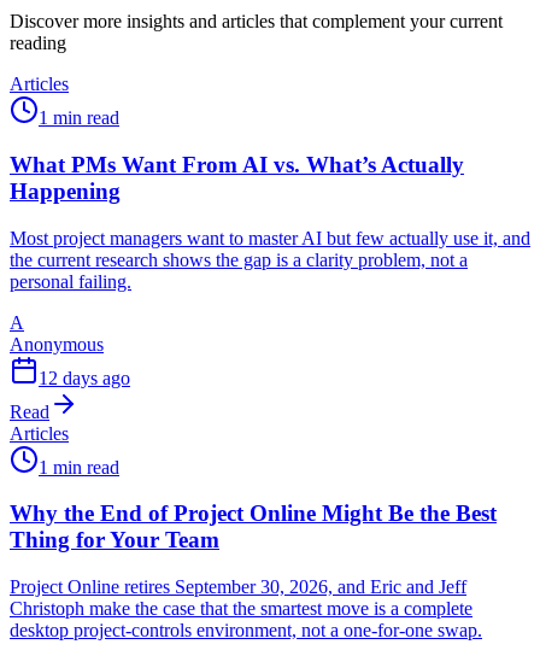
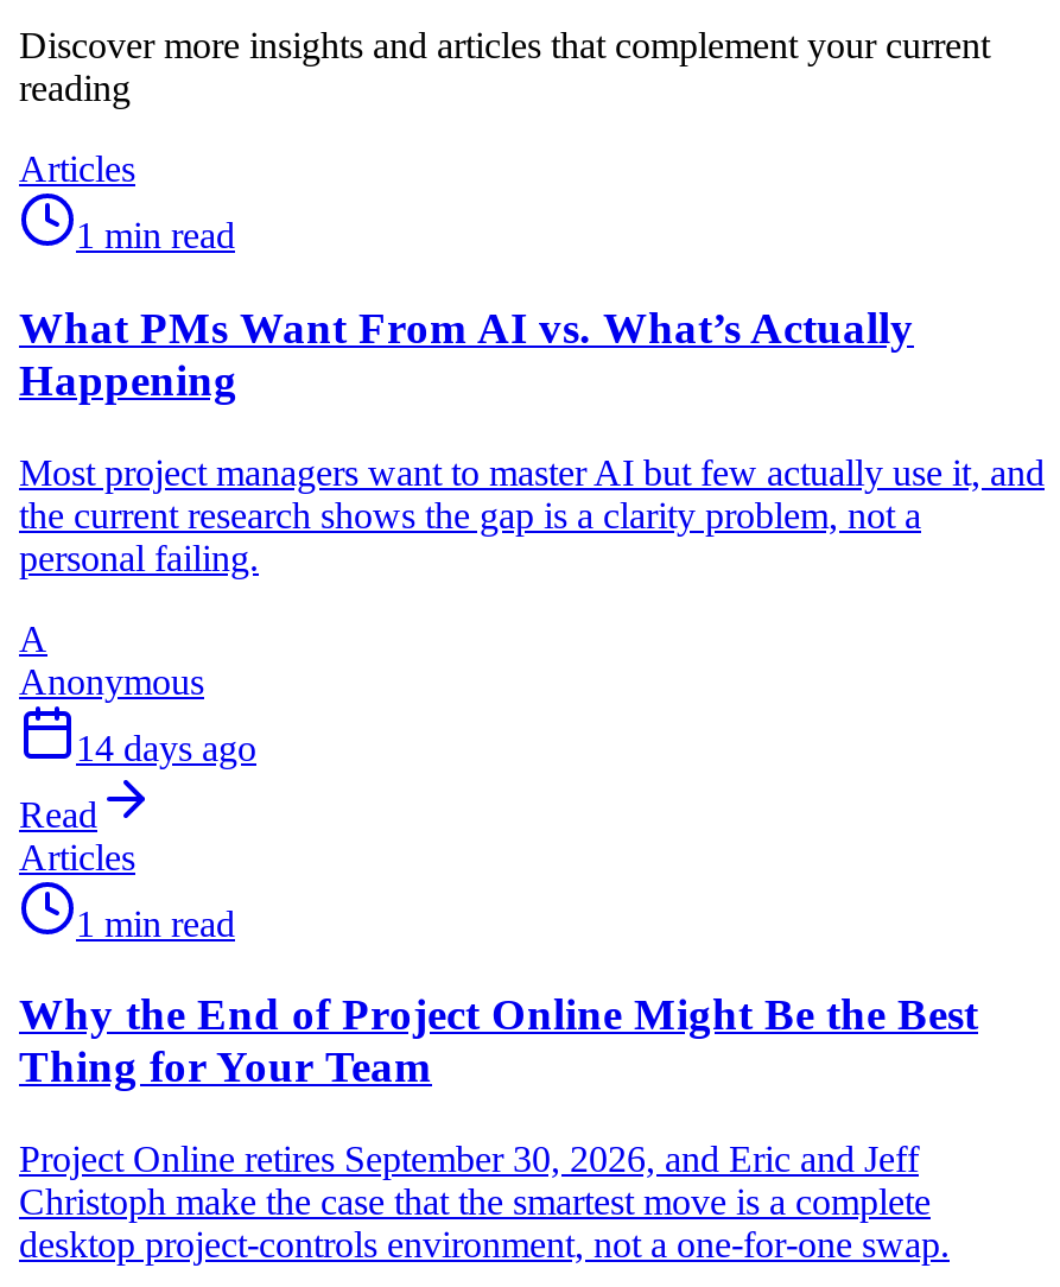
- 12 days ago
+ 14 days ago
